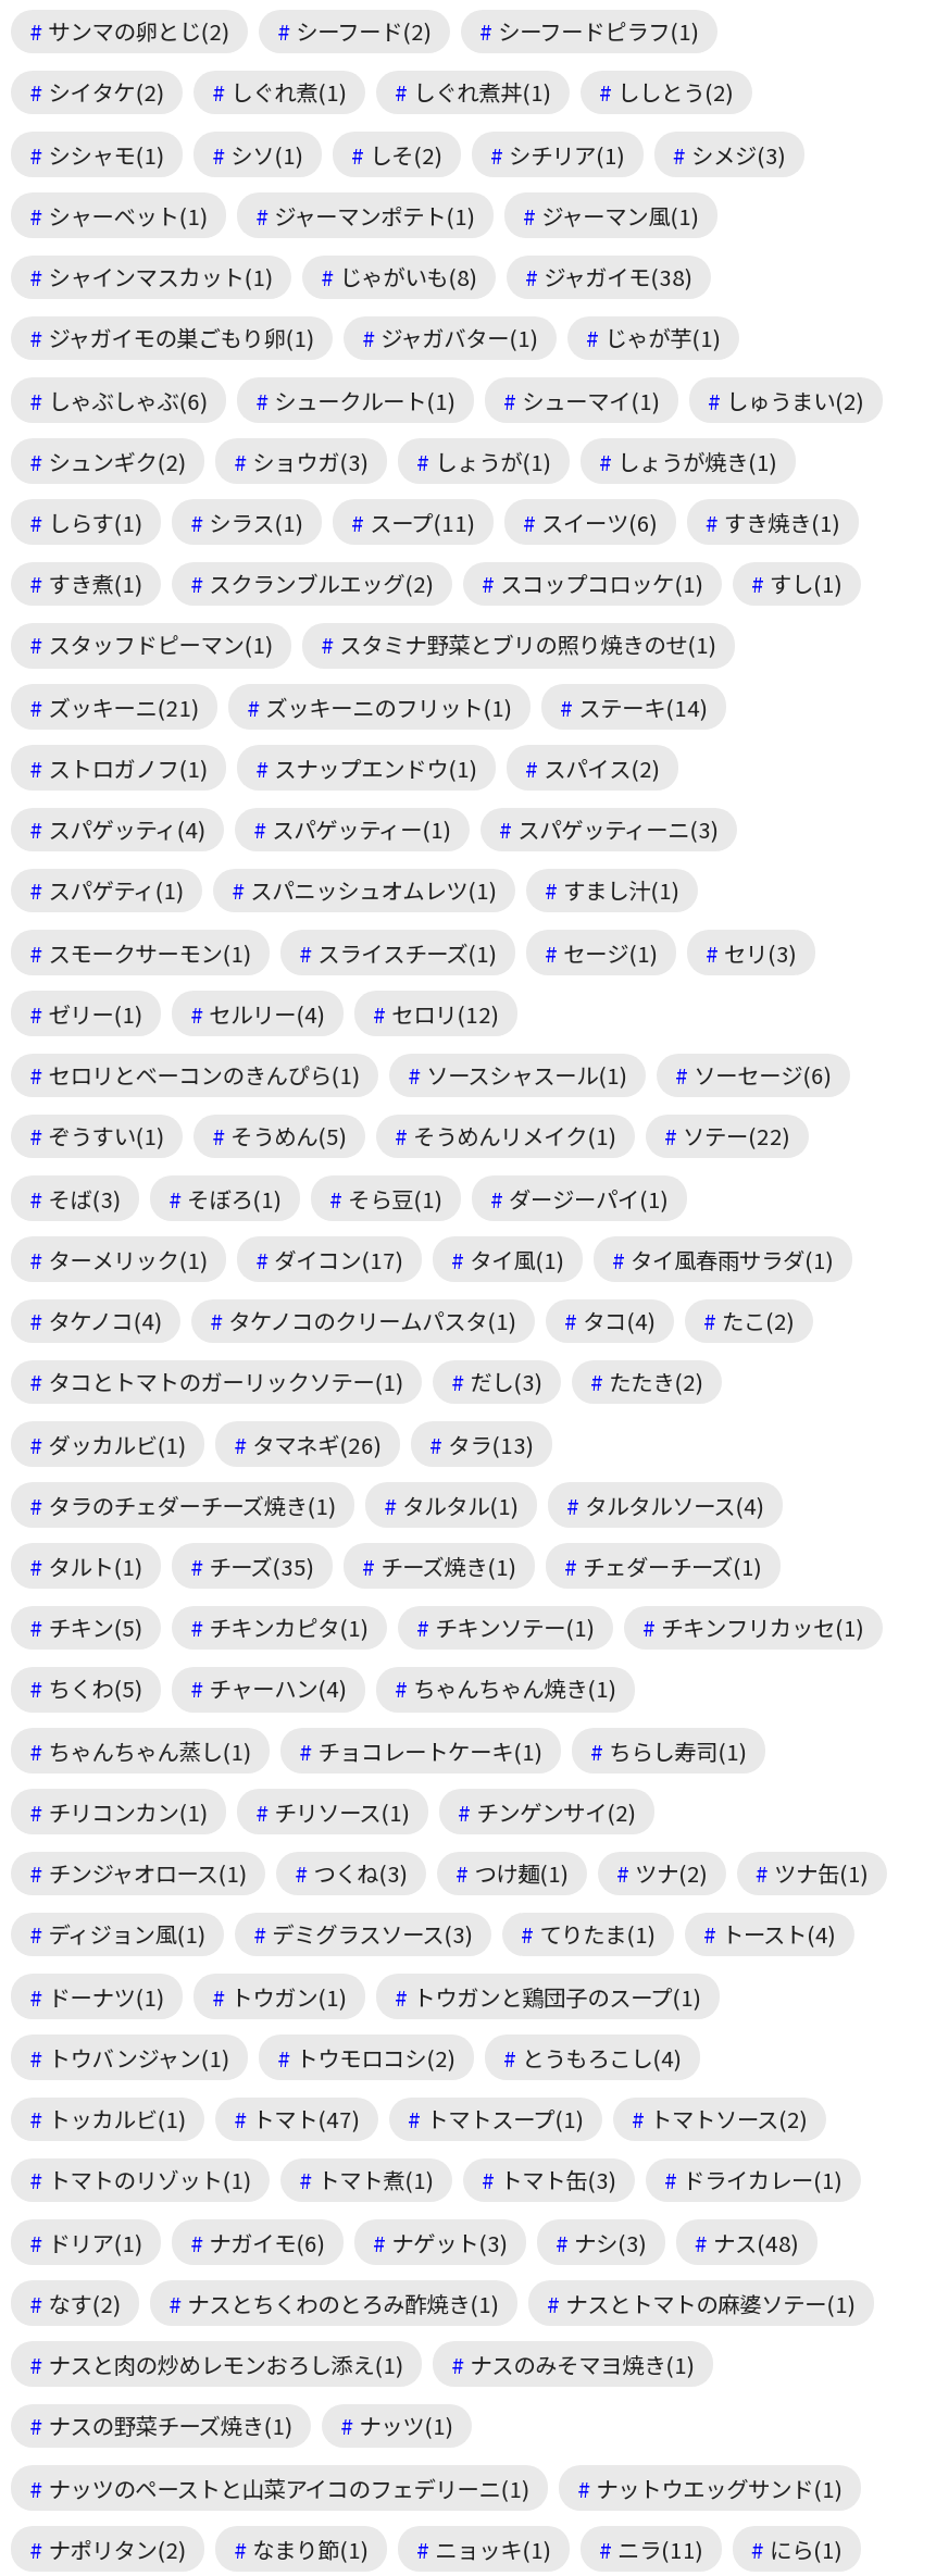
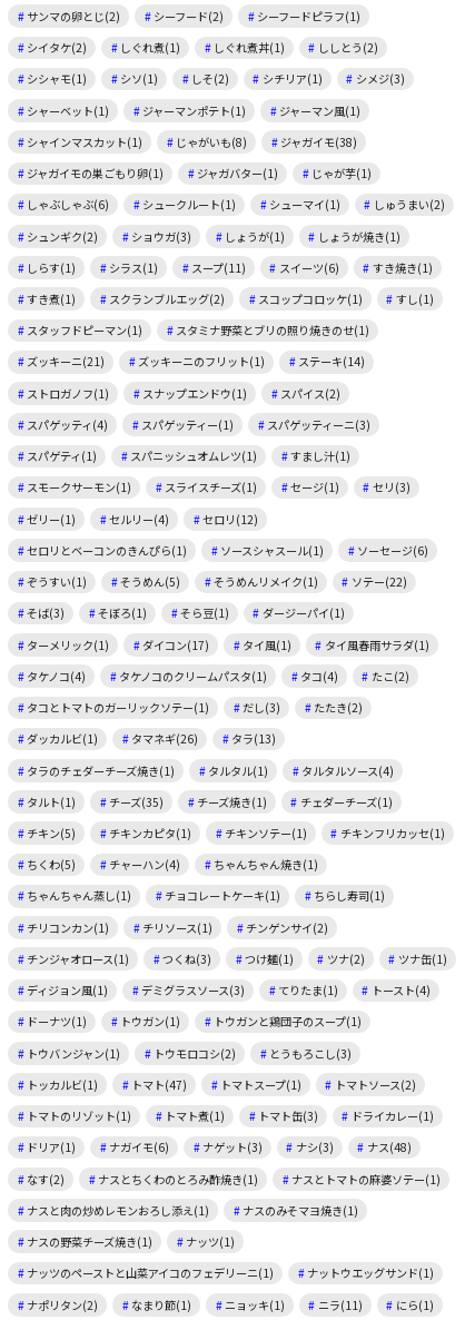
- とうもろこし(4)
+ とうもろこし(3)
